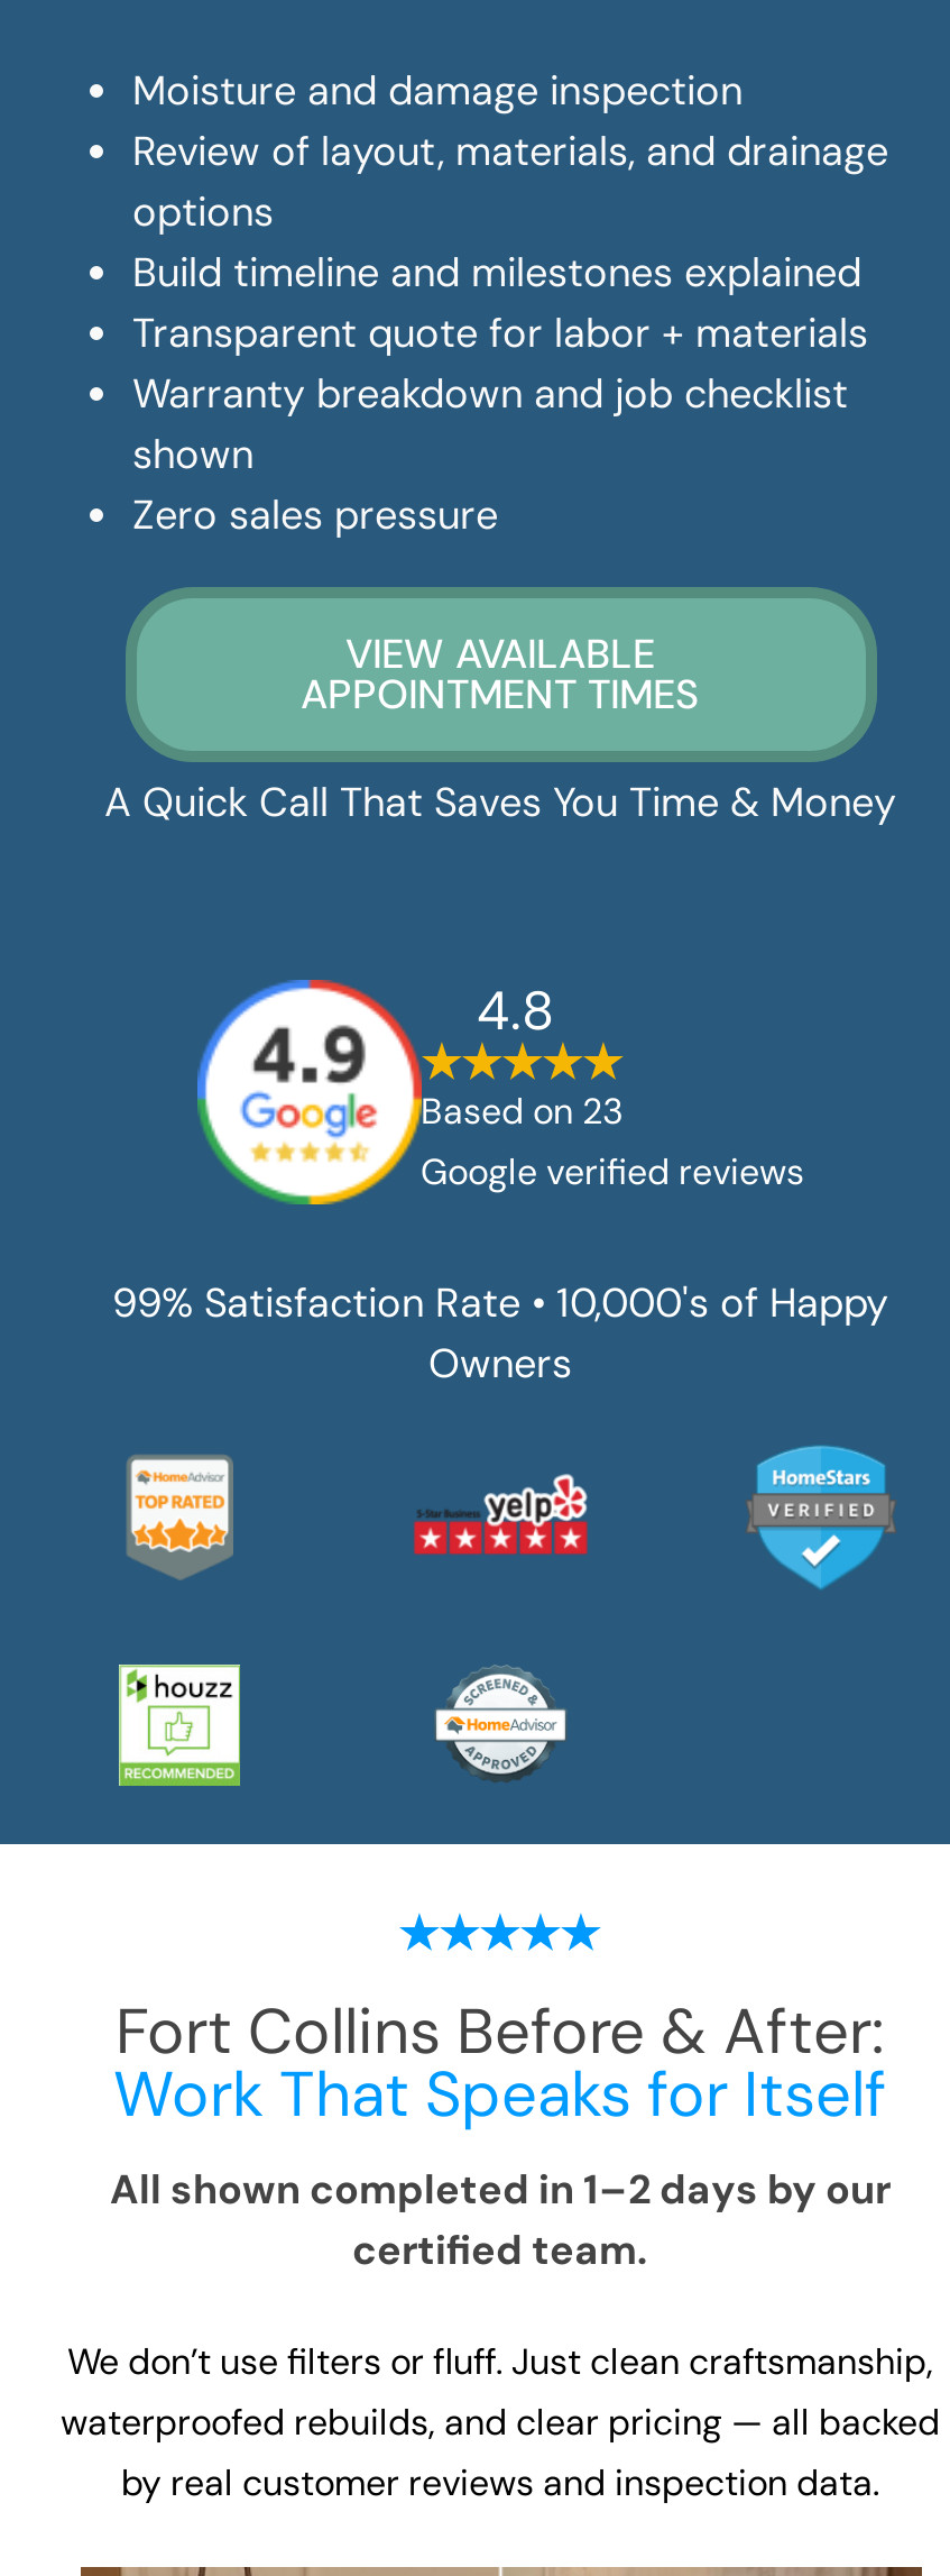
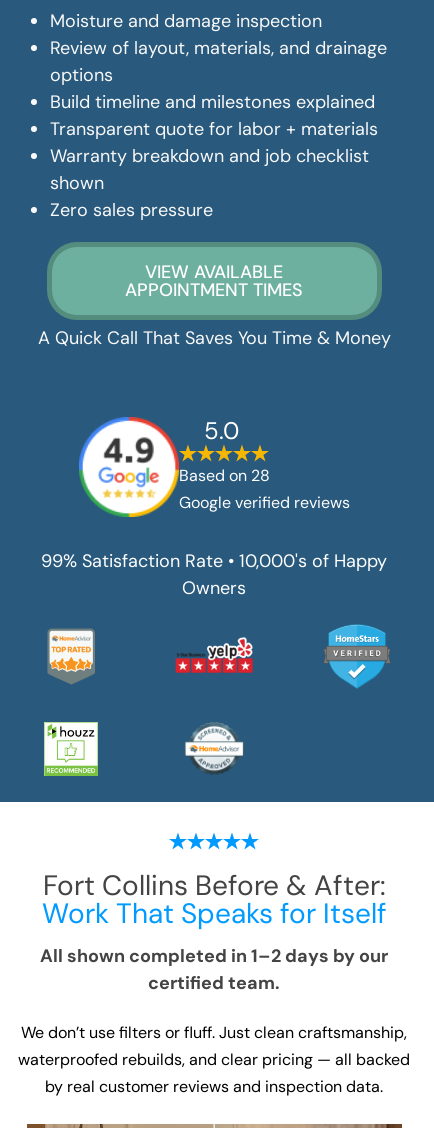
- 4.8
+ 5.0

- Based on 23
+ Based on 28
